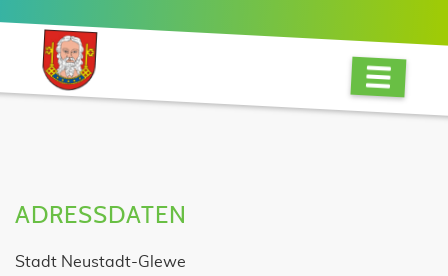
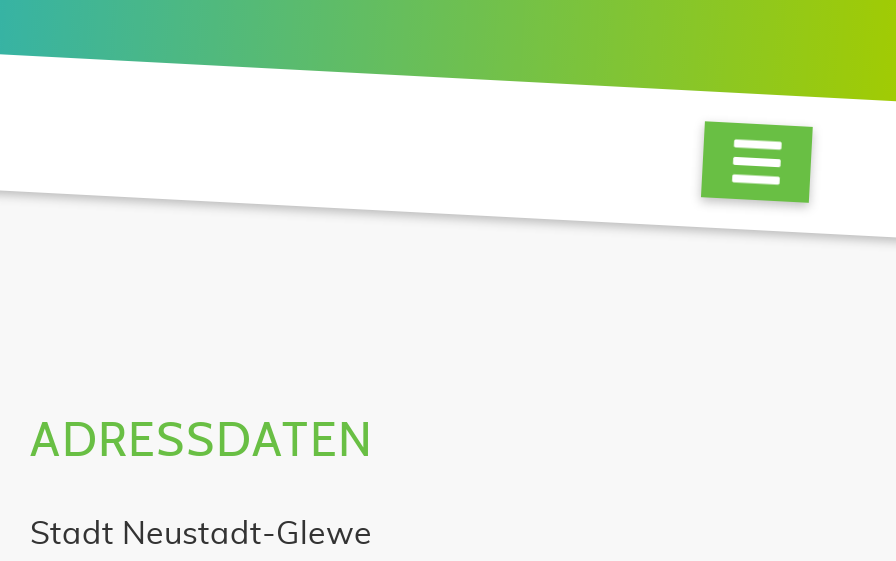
- [image]
